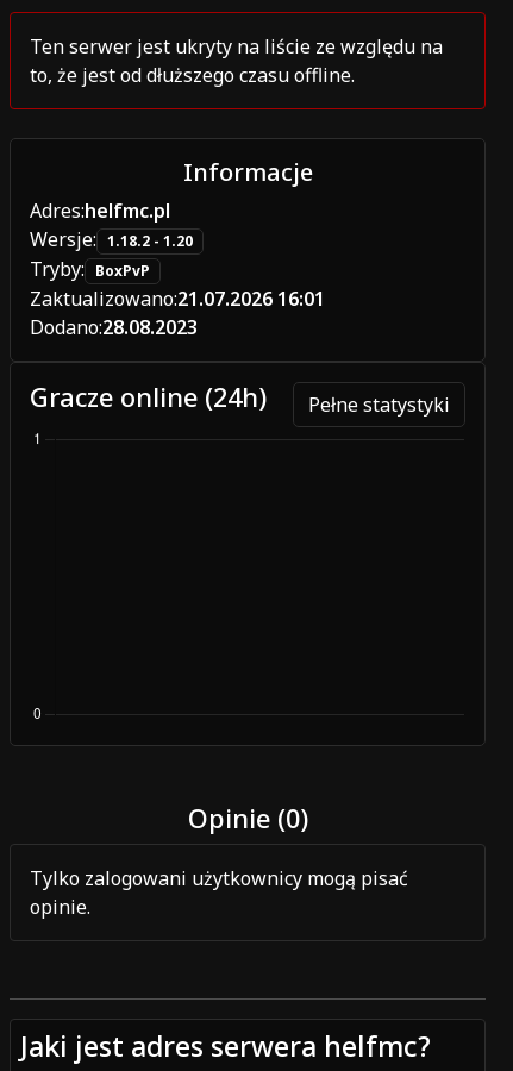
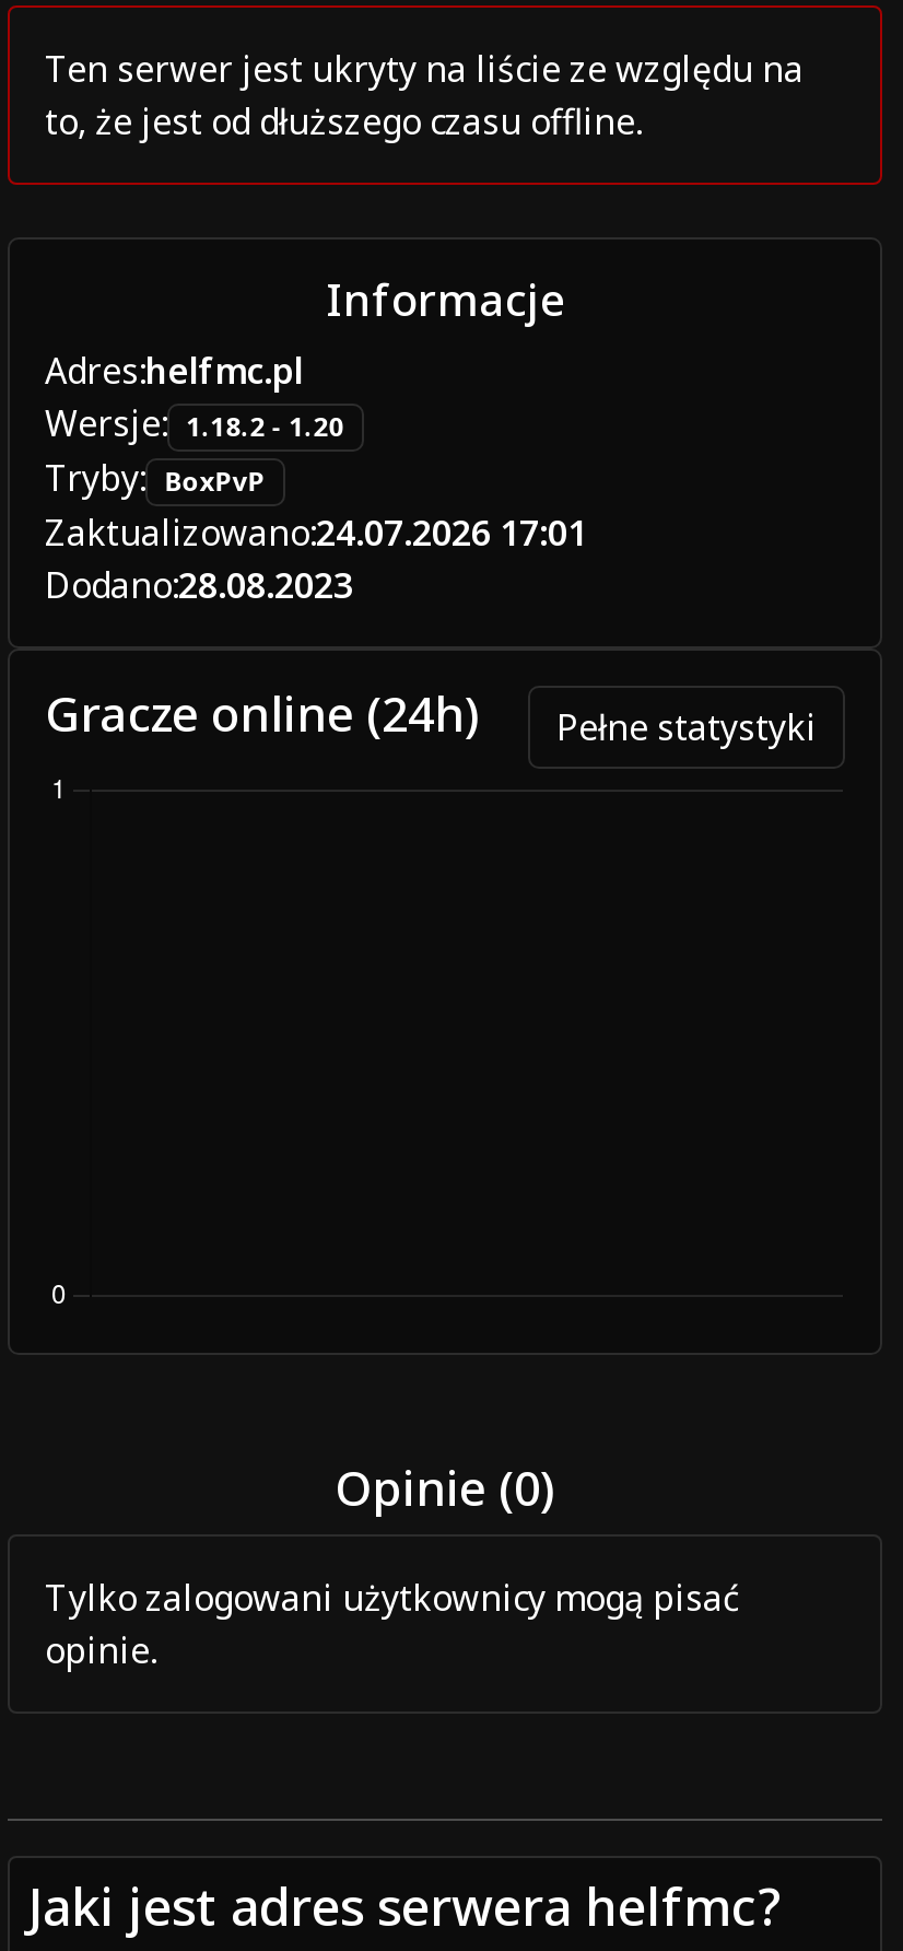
- Zaktualizowano:21.07.2026 16:01
+ Zaktualizowano:24.07.2026 17:01
